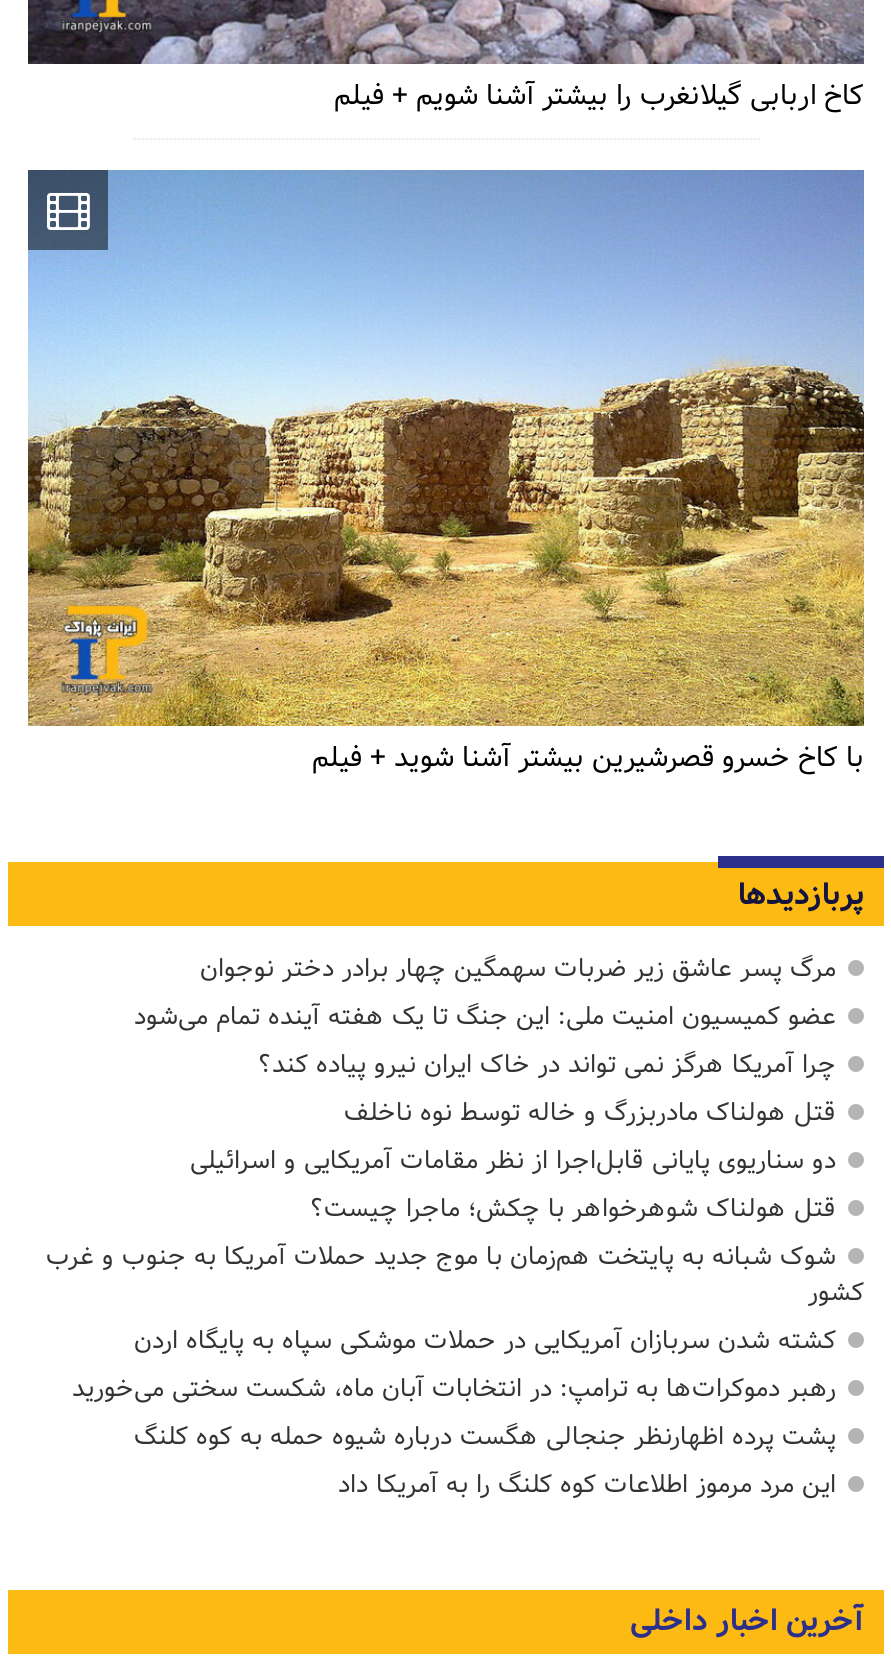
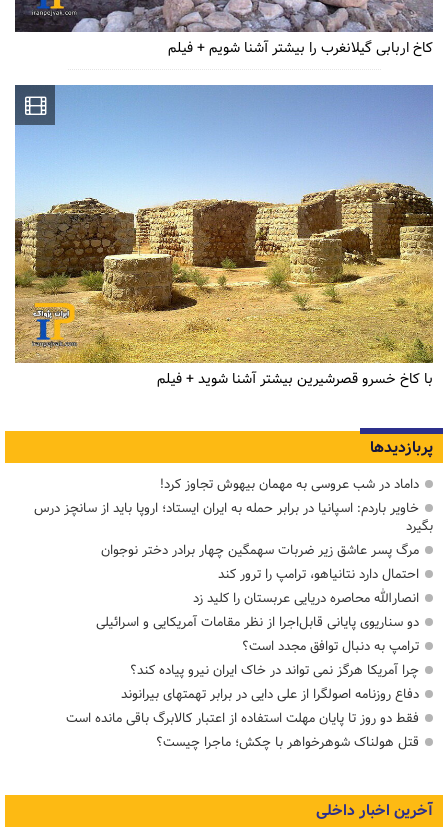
+ داماد در شب عروسی به مهمان بیهوش تجاوز کرد!
+ خاویر باردم: اسپانیا در برابر حمله به ایران ایستاد؛ اروپا باید از سانچز درس
+ بگیرد

moved down: مرگ پسر عاشق زیر ضربات سهمگین چهار برادر دختر نوجوان

- عضو کمیسیون امنیت ملی: این جنگ تا یک هفته آینده تمام می‌شود
- قتل هولناک مادربزرگ و خاله توسط نوه ناخلف
+ احتمال دارد نتانیاهو، ترامپ را ترور کند
+ انصارالله محاصره دریایی عربستان را کلید زد

moved down: چرا آمریکا هرگز نمی تواند در خاک ایران نیرو پیاده کند؟

moved down: دو سناریوی پایانی قابل‌اجرا از نظر مقامات آمریکایی و اسرائیلی

+ ترامپ به دنبال توافق مجدد است؟
+ دفاع روزنامه اصولگرا از علی دایی در برابر تهمتهای بیرانوند
+ فقط دو روز تا پایان مهلت استفاده از اعتبار کالابرگ باقی مانده است

moved down: قتل هولناک شوهرخواهر با چکش؛ ماجرا چیست؟

- شوک شبانه به پایتخت هم‌زمان با موج جدید حملات آمریکا به جنوب و غرب
- کشور
- کشته شدن سربازان آمریکایی در حملات موشکی سپاه به پایگاه اردن
- رهبر دموکرات‌ها به ترامپ: در انتخابات آبان ماه، شکست سختی می‌خورید
- پشت پرده اظهارنظر جنجالی هگست درباره شیوه حمله به کوه کلنگ
- این مرد مرموز اطلاعات کوه کلنگ را به آمریکا داد
